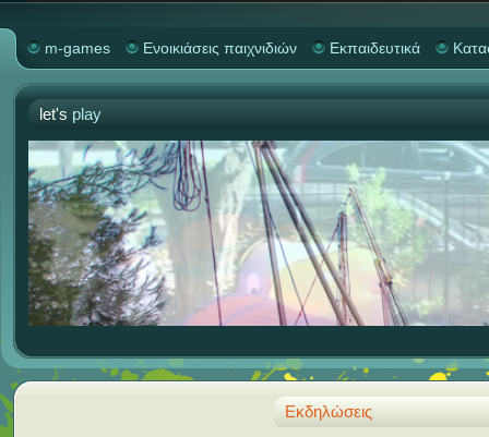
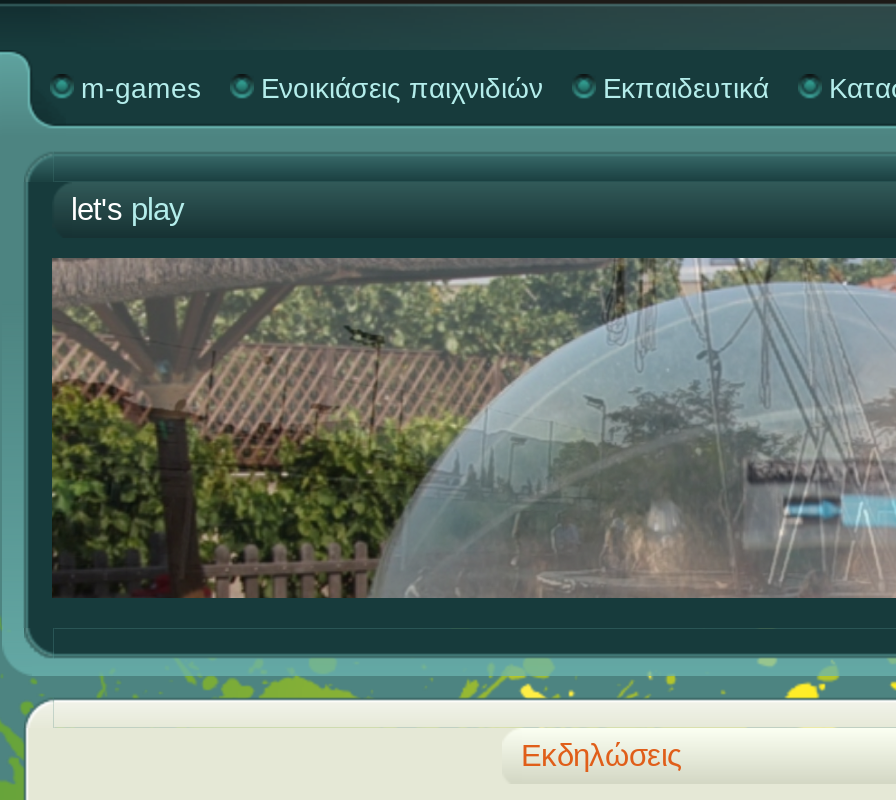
- [image]
+ [image]
